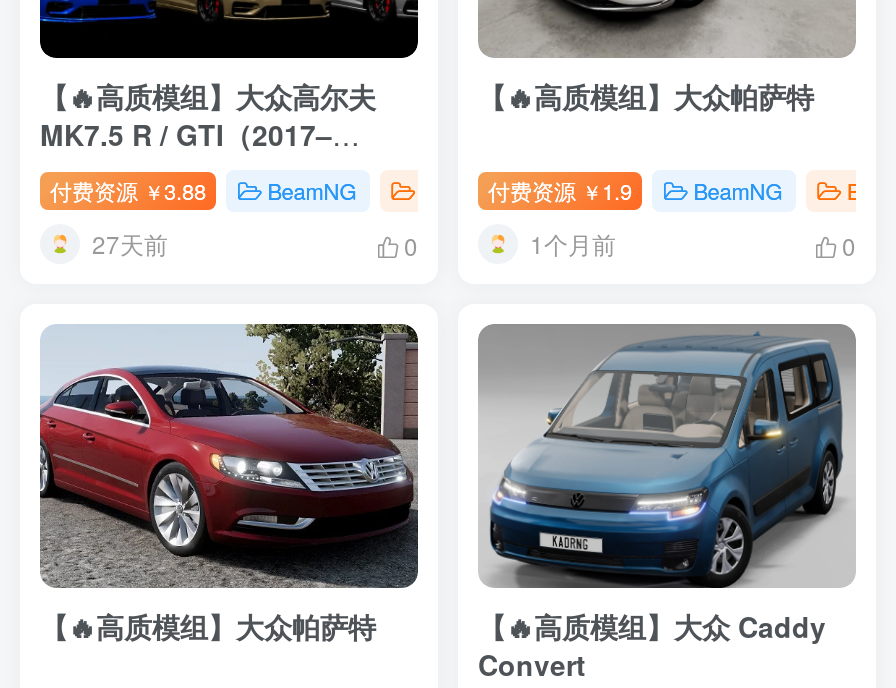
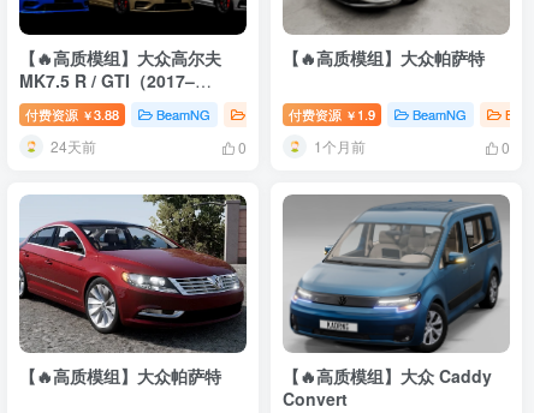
- 27天前
+ 24天前
